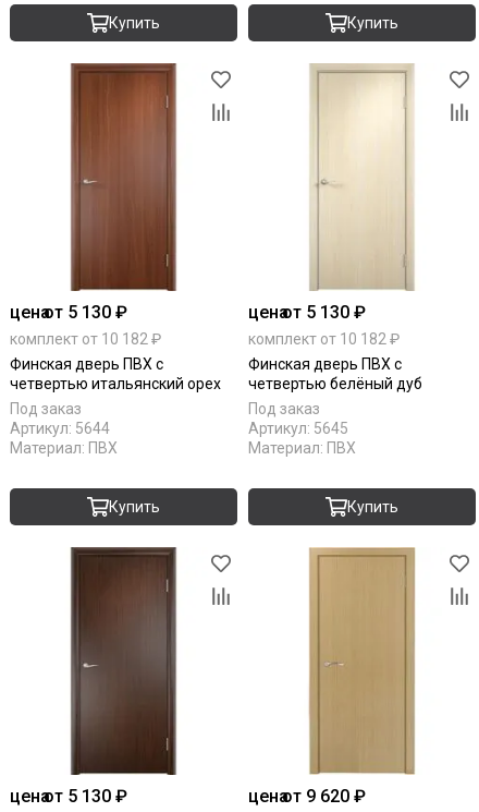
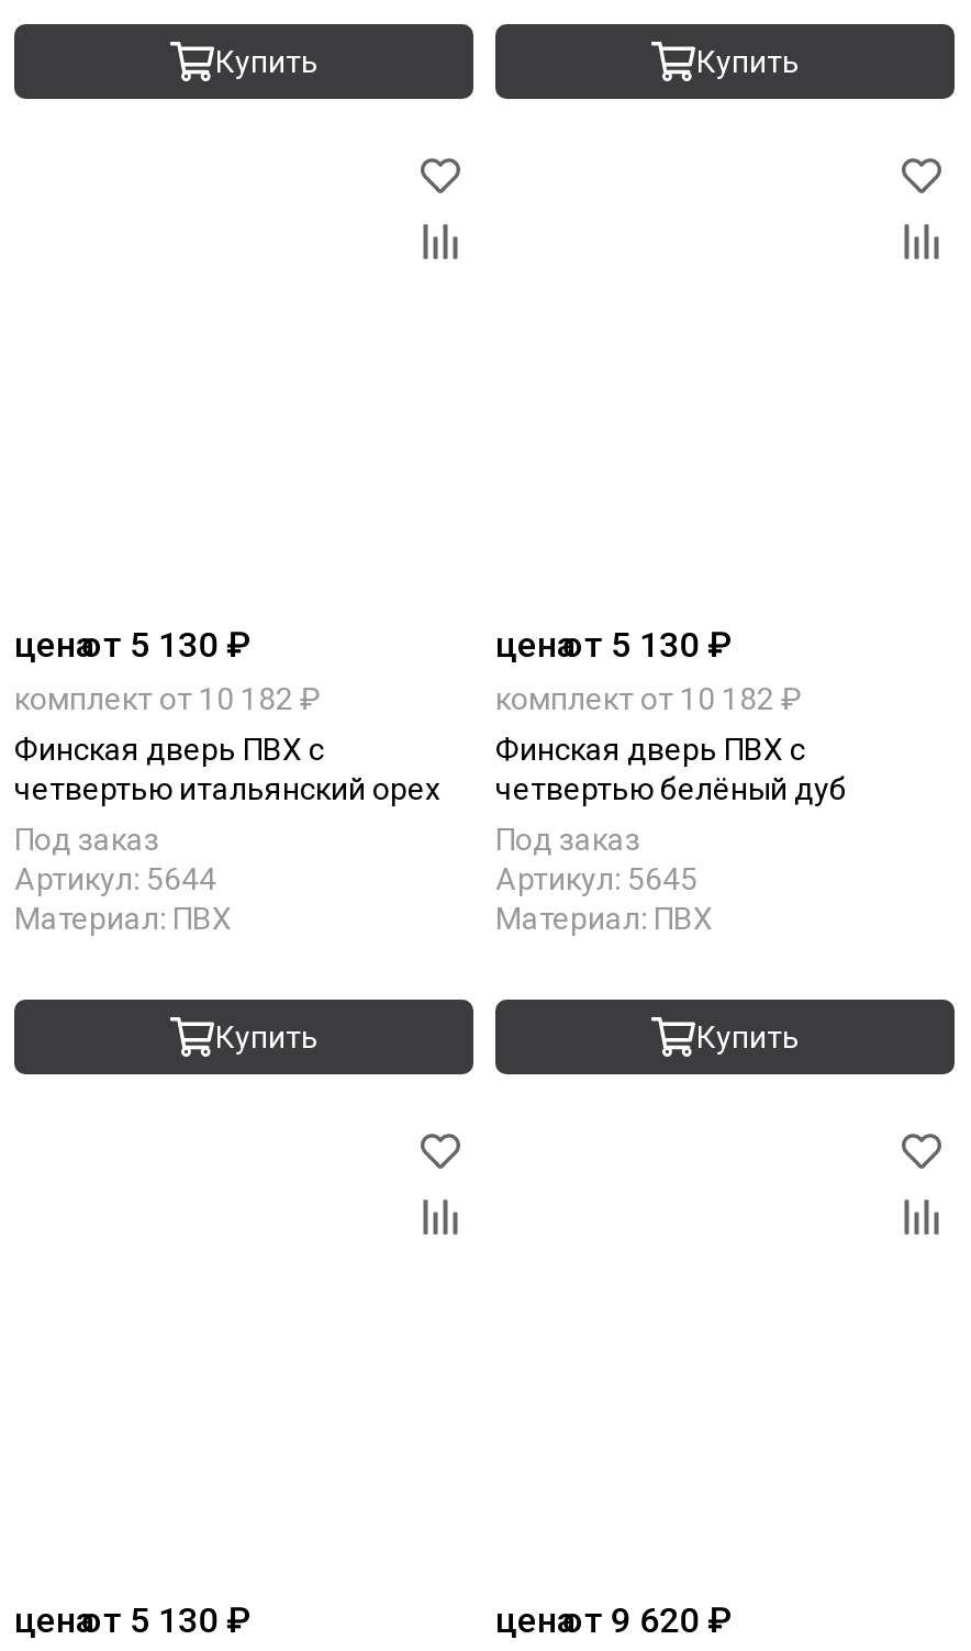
- [image]

- [image]

- [image]

- [image]
